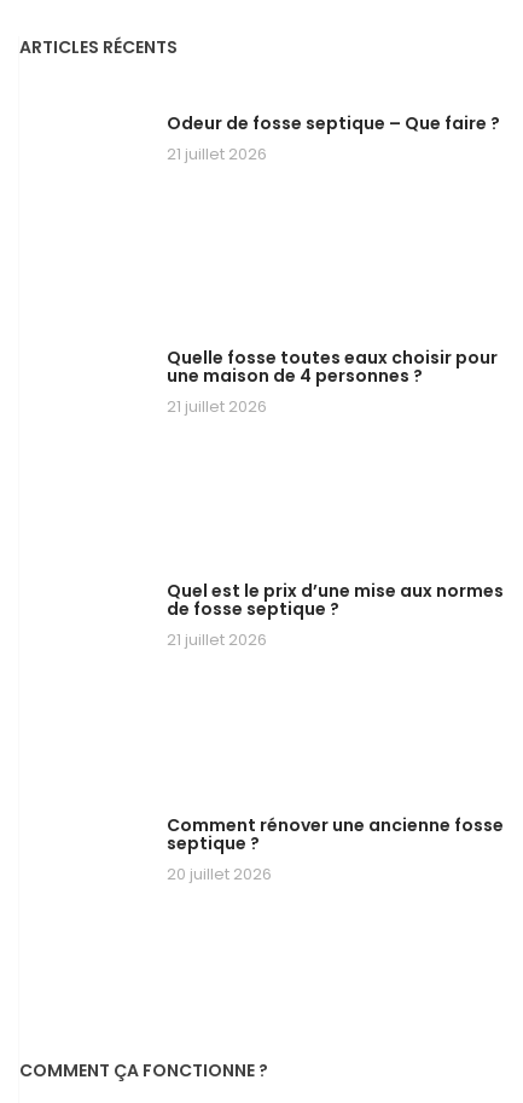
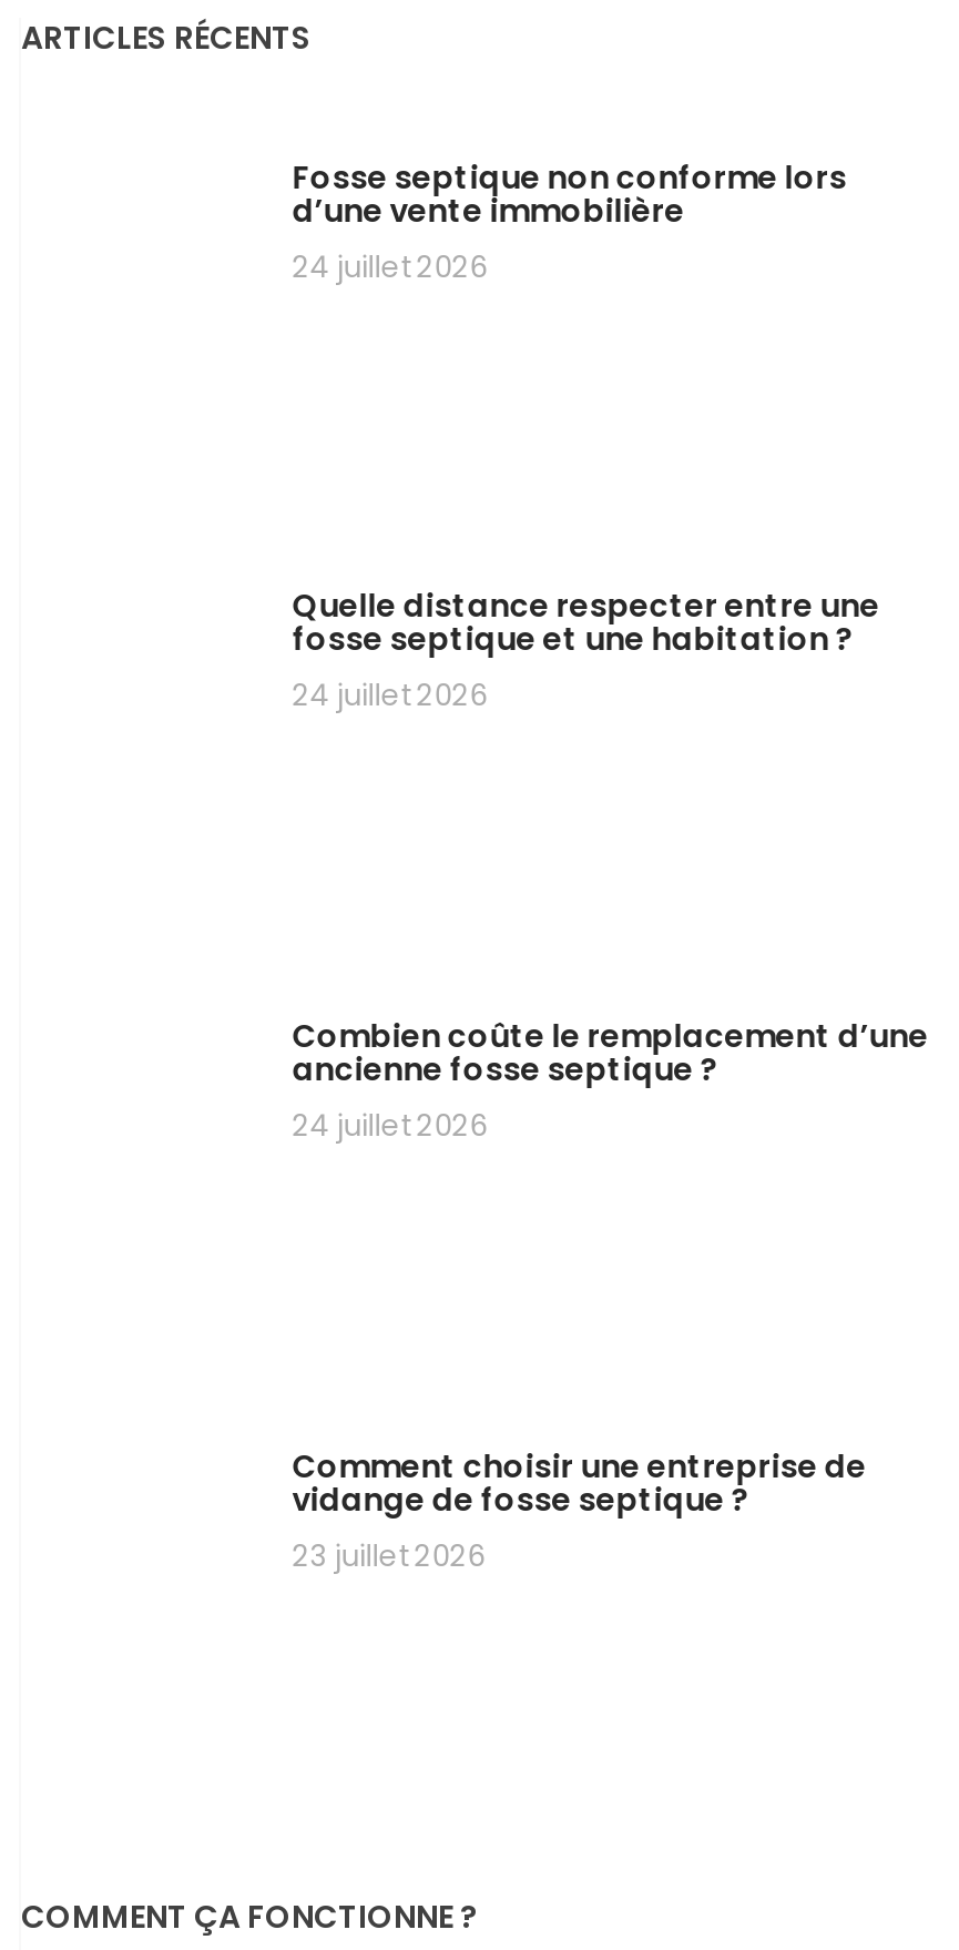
- Odeur de fosse septique – Que faire ?
- 21 juillet 2026
+ Fosse septique non conforme lors
+ d’une vente immobilière
+ 24 juillet 2026

- Quelle fosse toutes eaux choisir pour
- une maison de 4 personnes ?
- 21 juillet 2026
+ Quelle distance respecter entre une
+ fosse septique et une habitation ?
+ 24 juillet 2026

- Quel est le prix d’une mise aux normes
- de fosse septique ?
- 21 juillet 2026
+ Combien coûte le remplacement d’une
+ ancienne fosse septique ?
+ 24 juillet 2026

- Comment rénover une ancienne fosse
- septique ?
- 20 juillet 2026
+ Comment choisir une entreprise de
+ vidange de fosse septique ?
+ 23 juillet 2026
